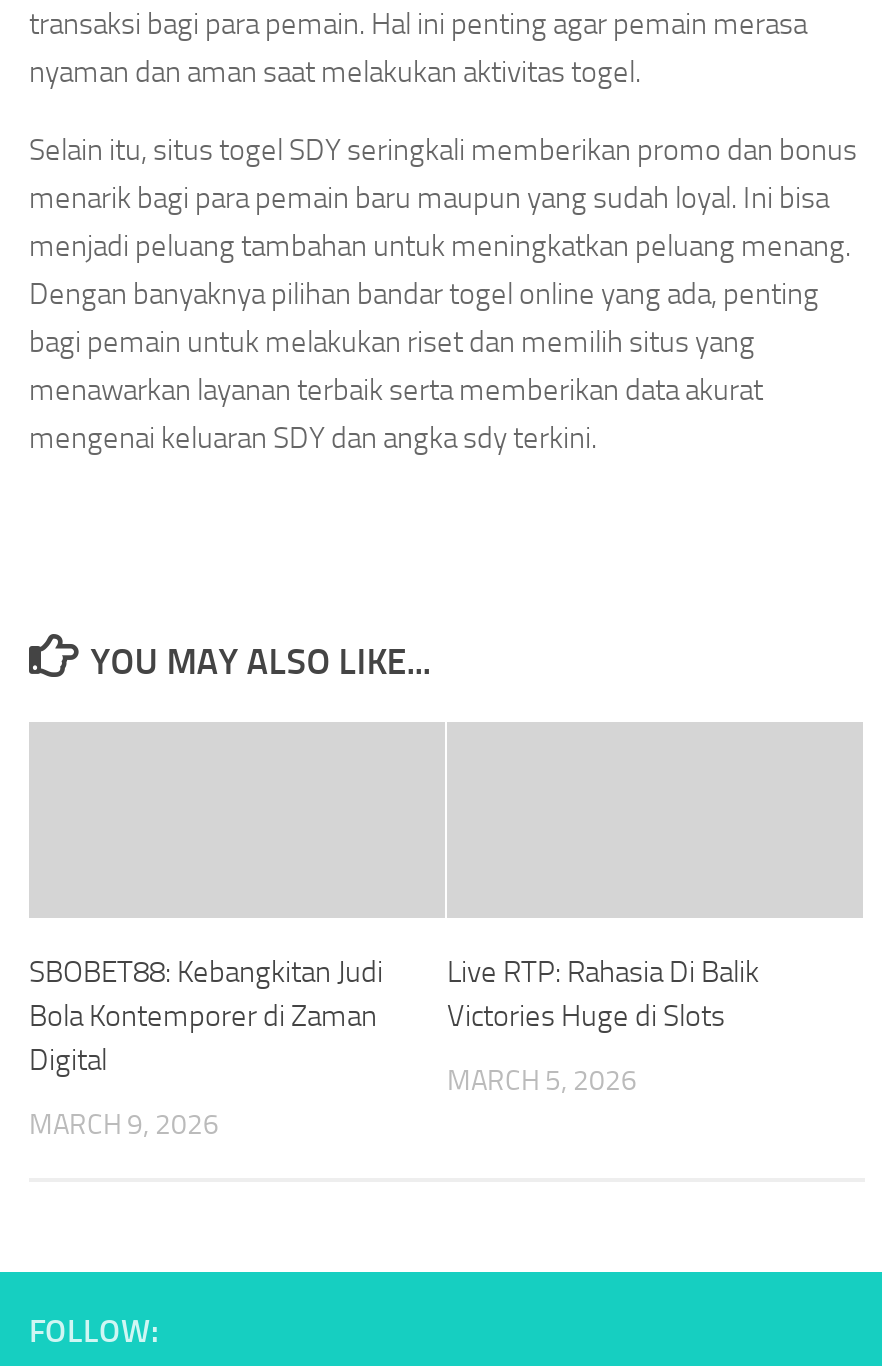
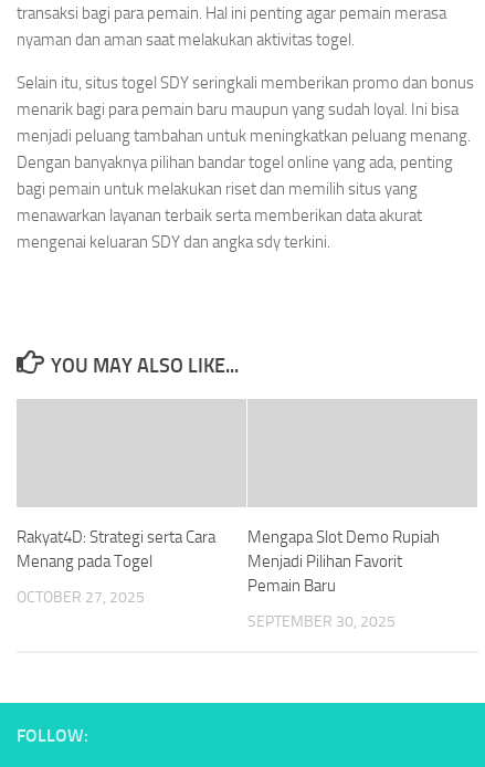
- SBOBET88: Kebangkitan Judi
- Bola Kontemporer di Zaman
- Digital
+ Rakyat4D: Strategi serta Cara
+ Menang pada Togel

- Live RTP: Rahasia Di Balik
- Victories Huge di Slots
+ Mengapa Slot Demo Rupiah
+ Menjadi Pilihan Favorit
+ Pemain Baru

- MARCH 5, 2026
+ SEPTEMBER 30, 2025

- MARCH 9, 2026
+ OCTOBER 27, 2025
